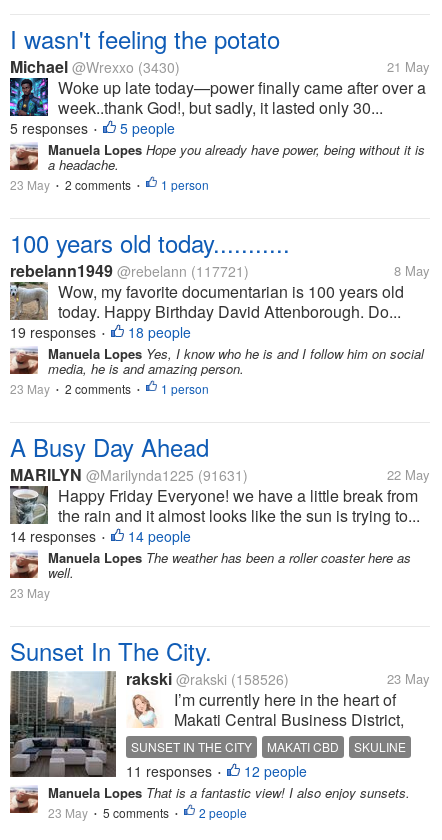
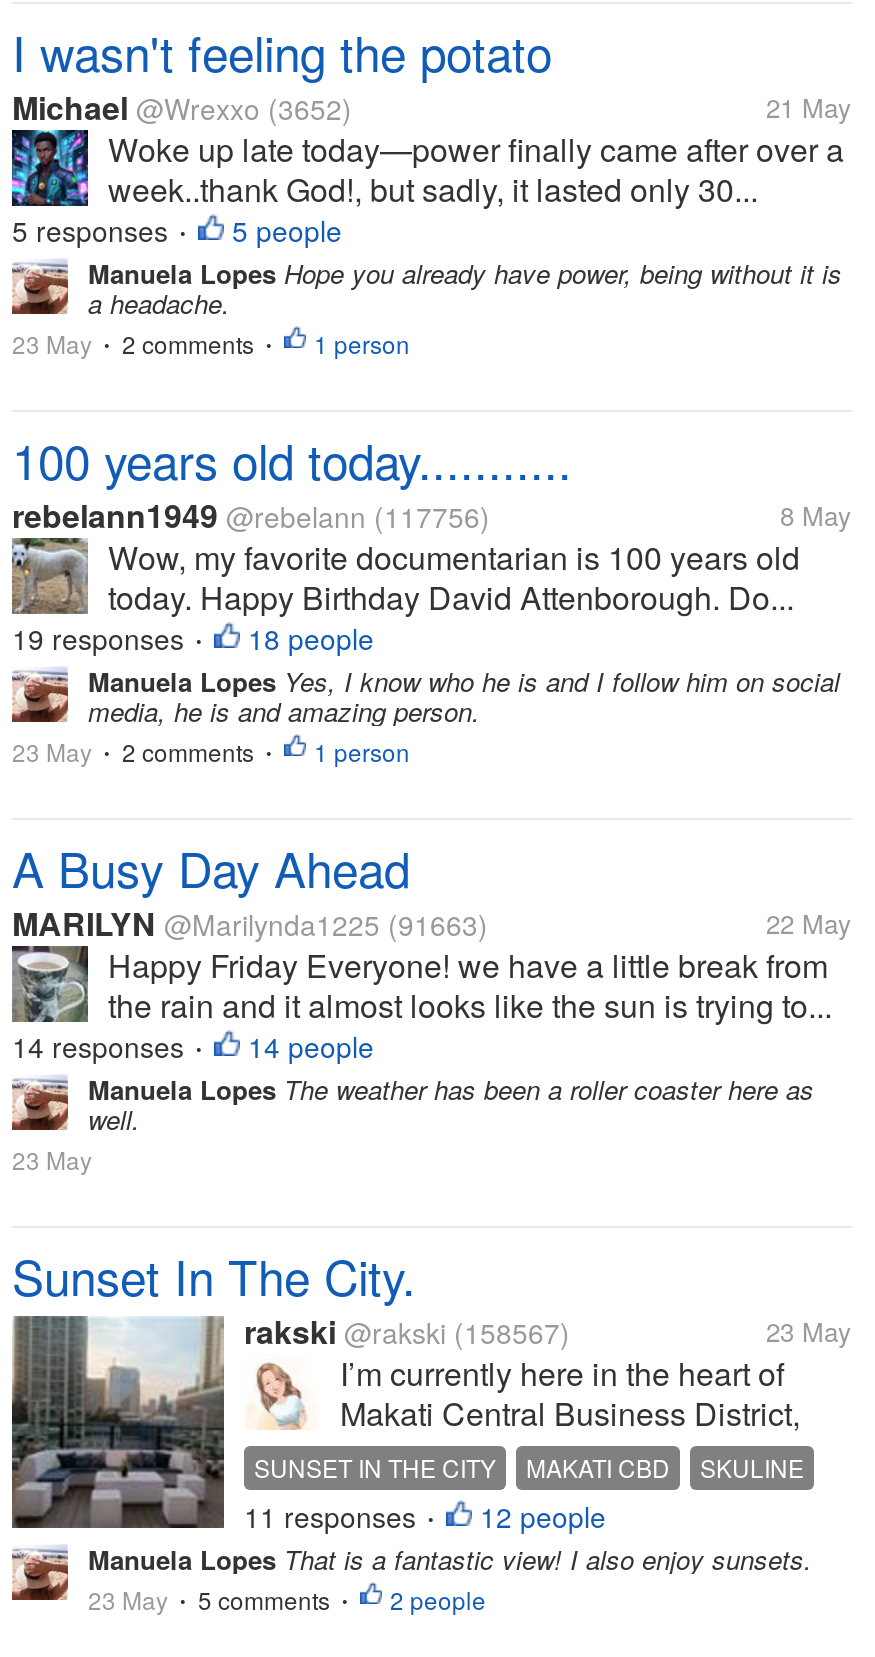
- Michael @Wrexxo (3430)
+ Michael @Wrexxo (3652)

- rebelann1949 @rebelann (117721)
+ rebelann1949 @rebelann (117756)

- MARILYN @Marilynda1225 (91631)
+ MARILYN @Marilynda1225 (91663)

- rakski @rakski (158526)
+ rakski @rakski (158567)
